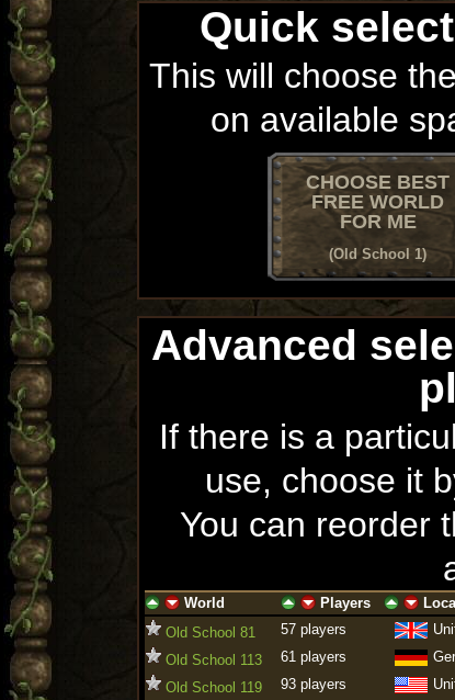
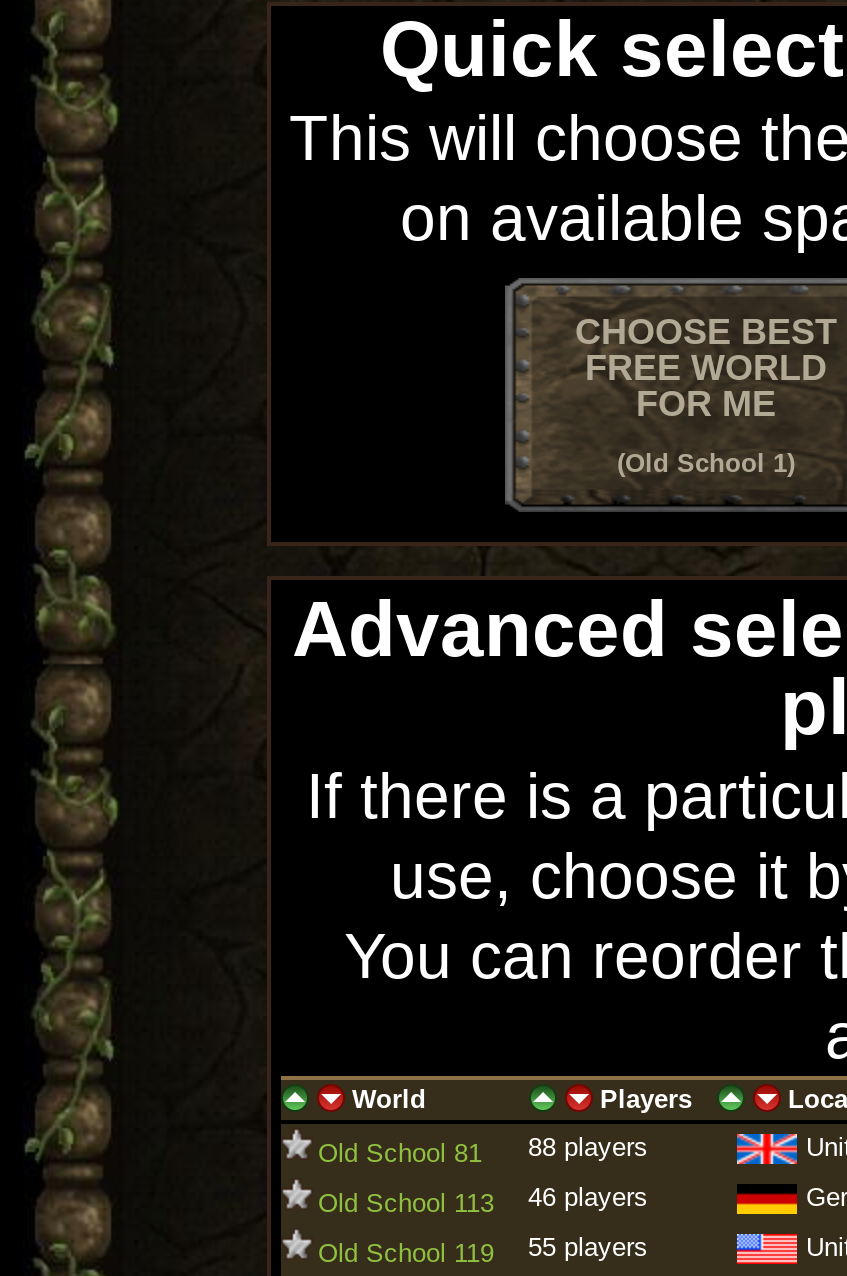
- Old School 81 57 players
+ Old School 81 88 players

- Old School 113 61 players
+ Old School 113 46 players

- Old School 119 93 players
+ Old School 119 55 players
